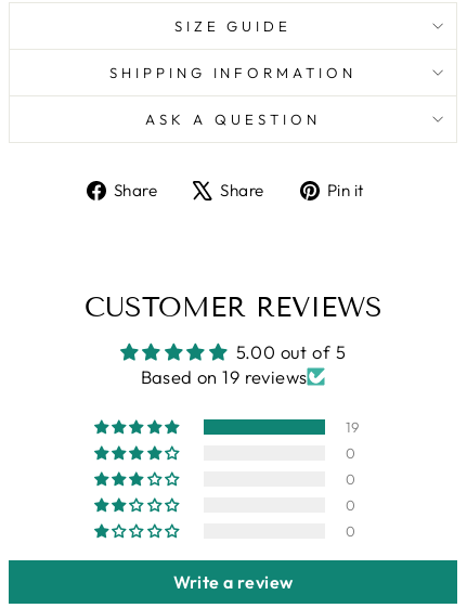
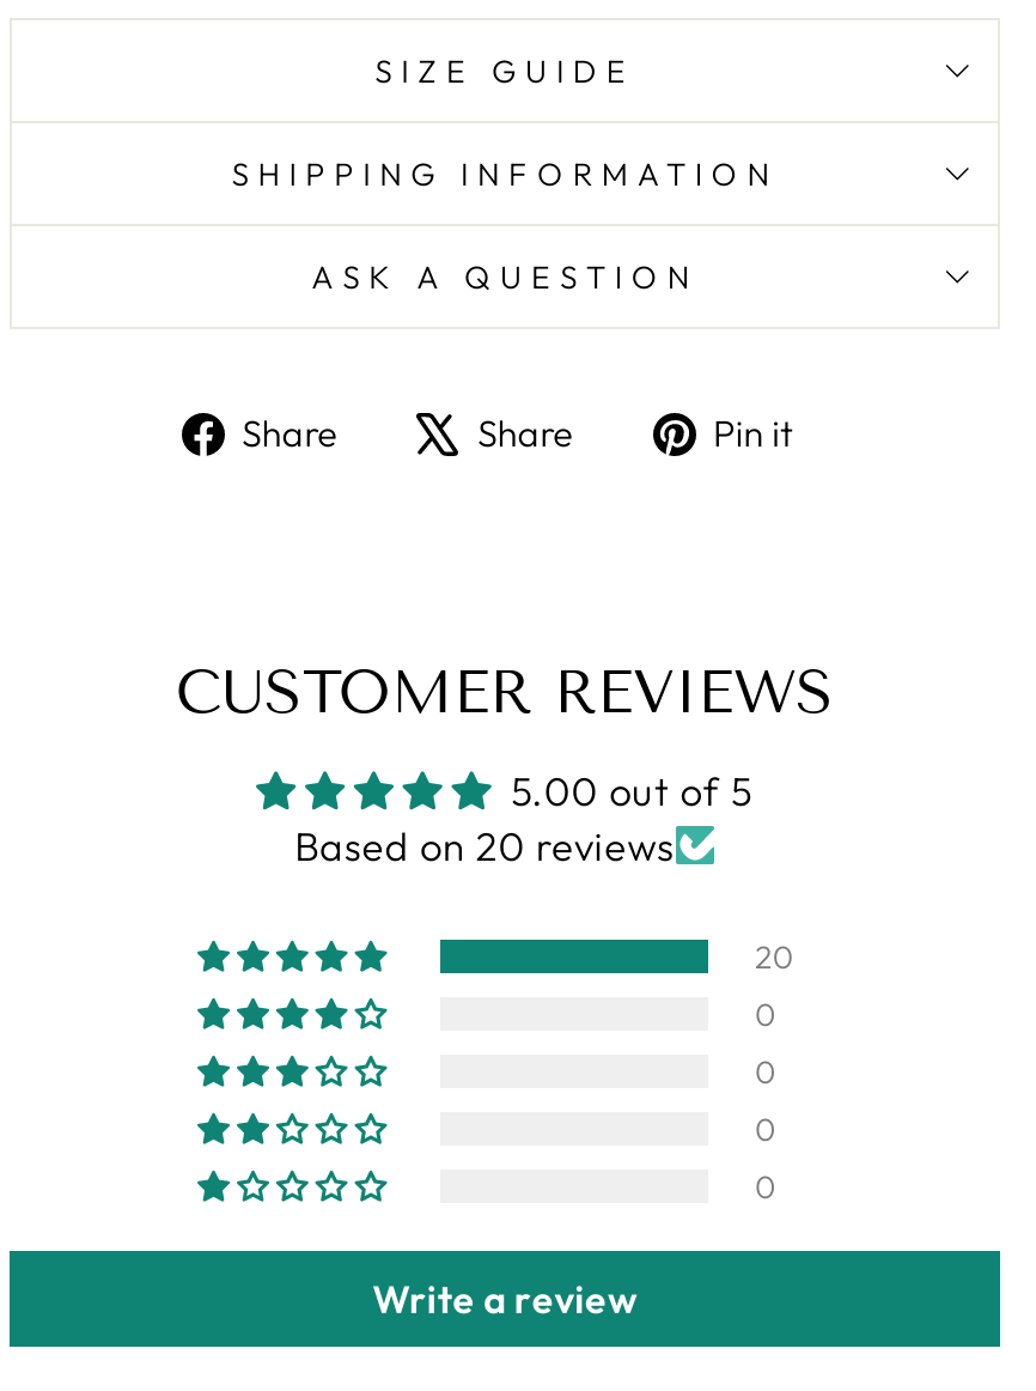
- Based on 19 reviews
+ Based on 20 reviews

- 19
+ 20
